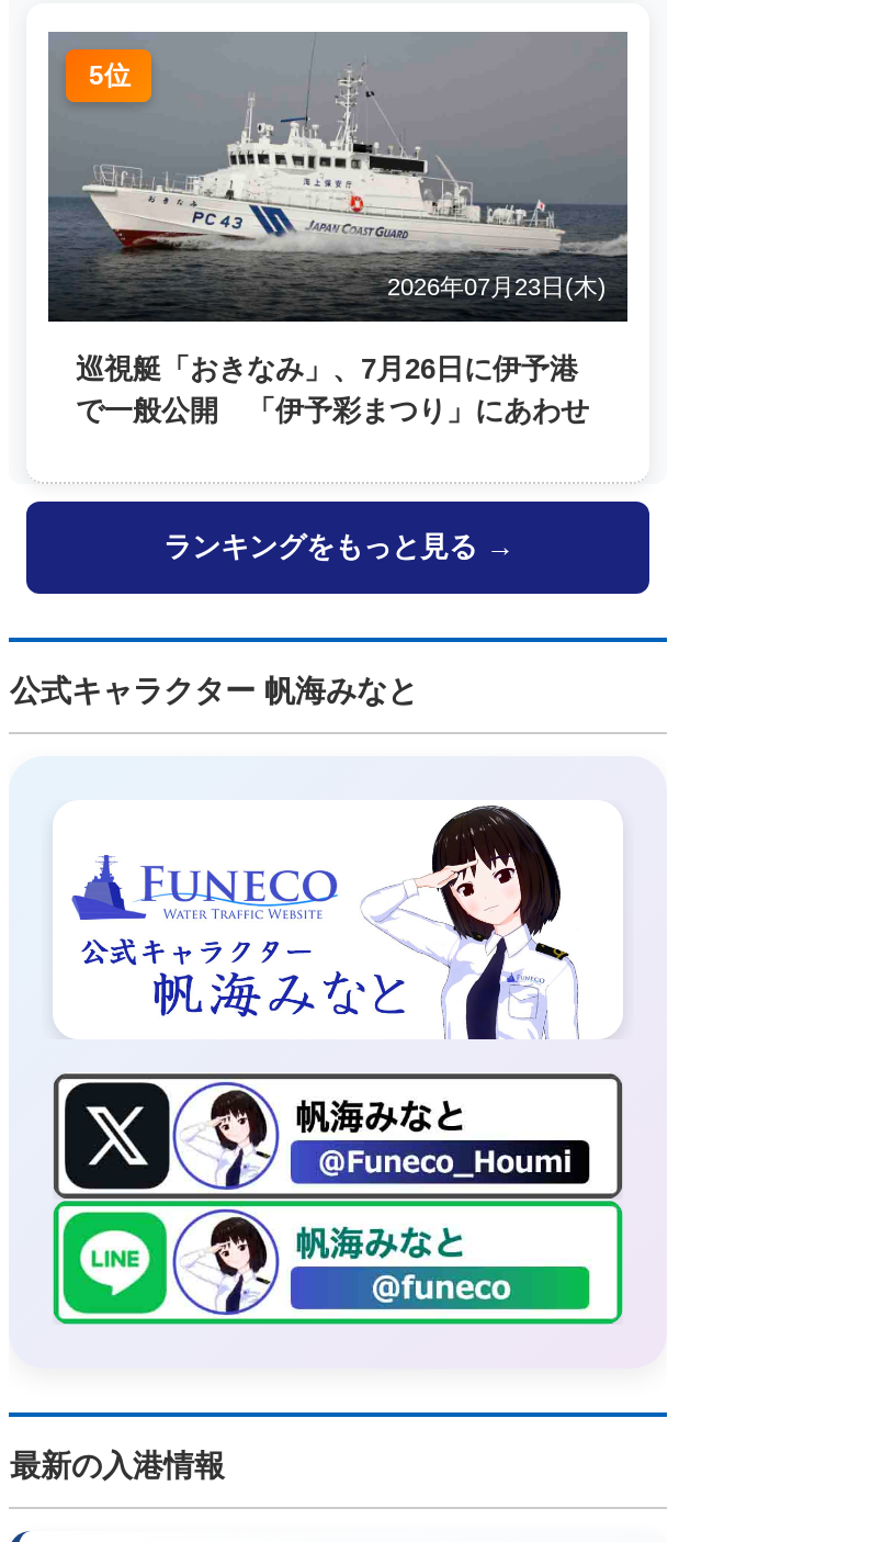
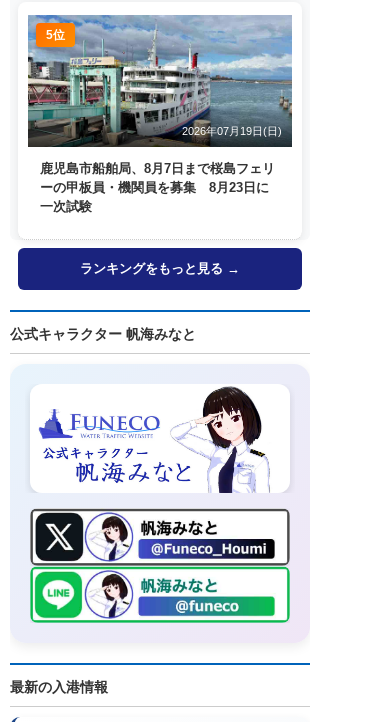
- [image]
- 2026年07月23日(木)
+ [image]
+ 2026年07月19日(日)

- 巡視艇「おきなみ」、7月26日に伊予港
- で一般公開 「伊予彩まつり」にあわせ
+ 鹿児島市船舶局、8月7日まで桜島フェリ
+ ーの甲板員・機関員を募集 8月23日に
+ 一次試験
